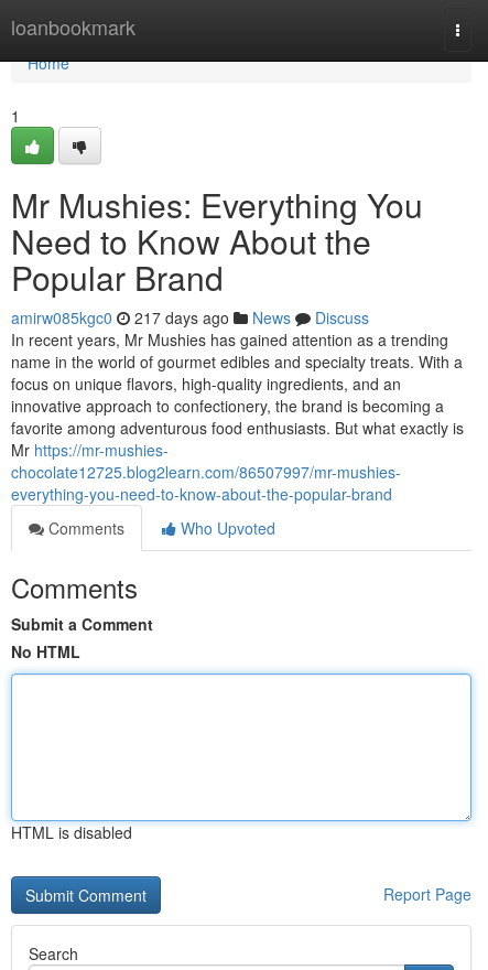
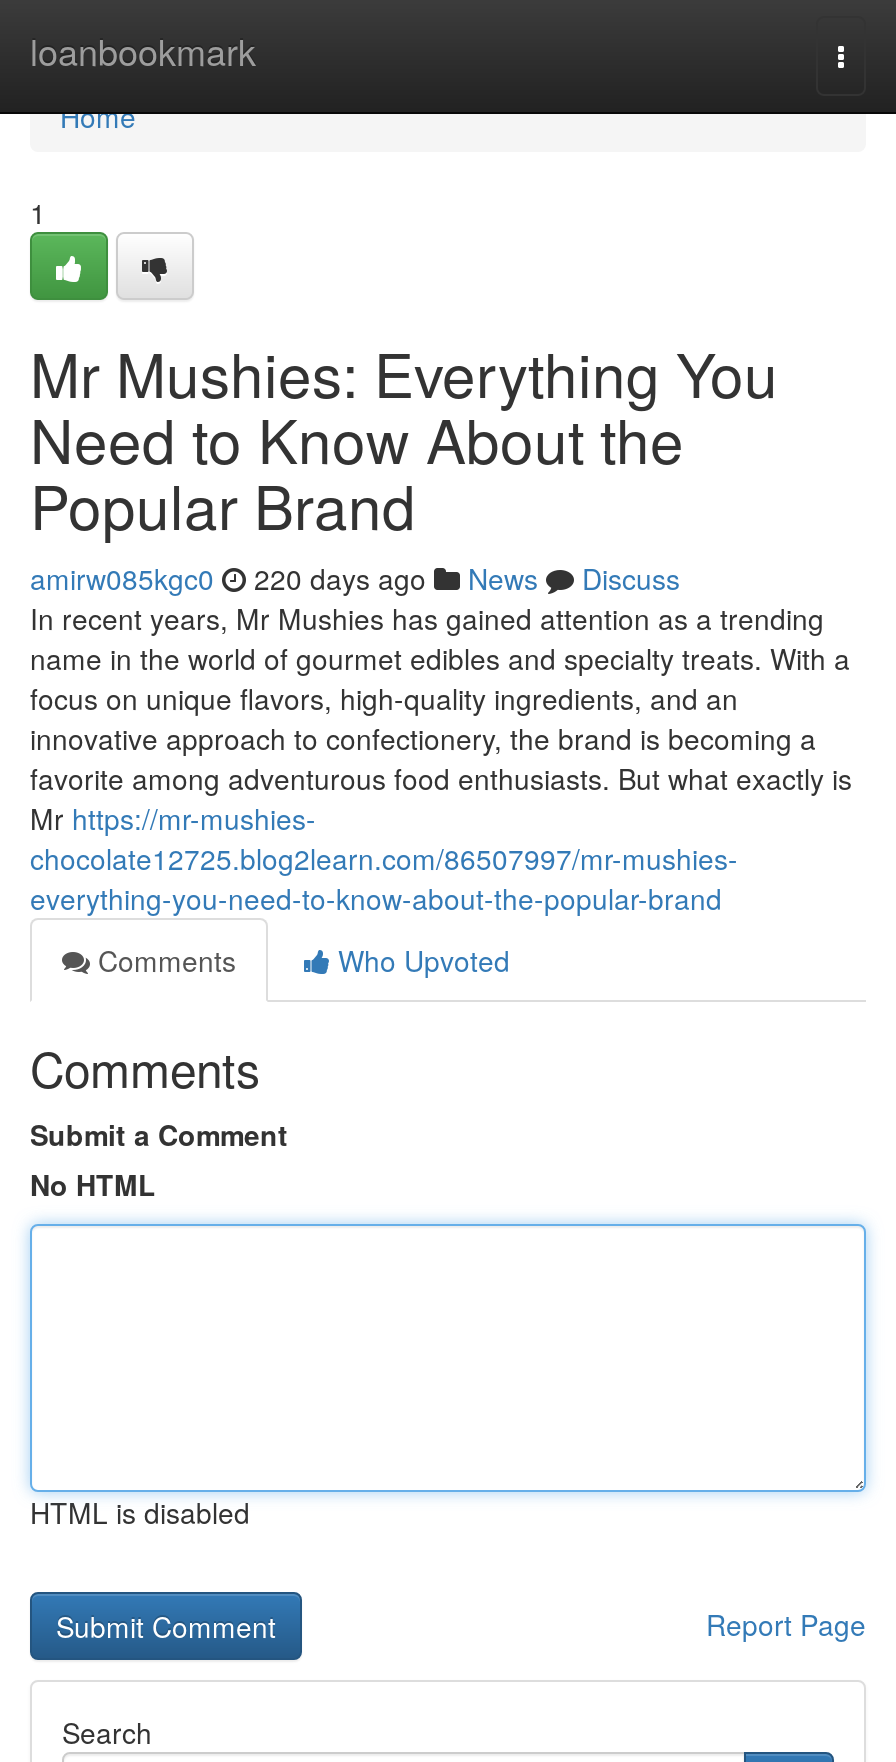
- amirw085kgc0 217 days ago News Discuss
+ amirw085kgc0 220 days ago News Discuss
